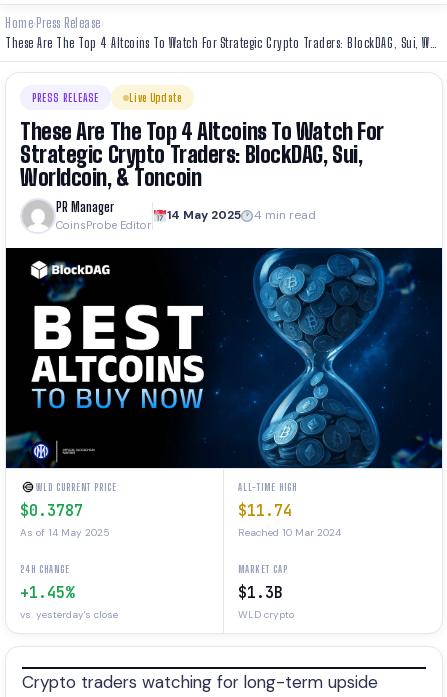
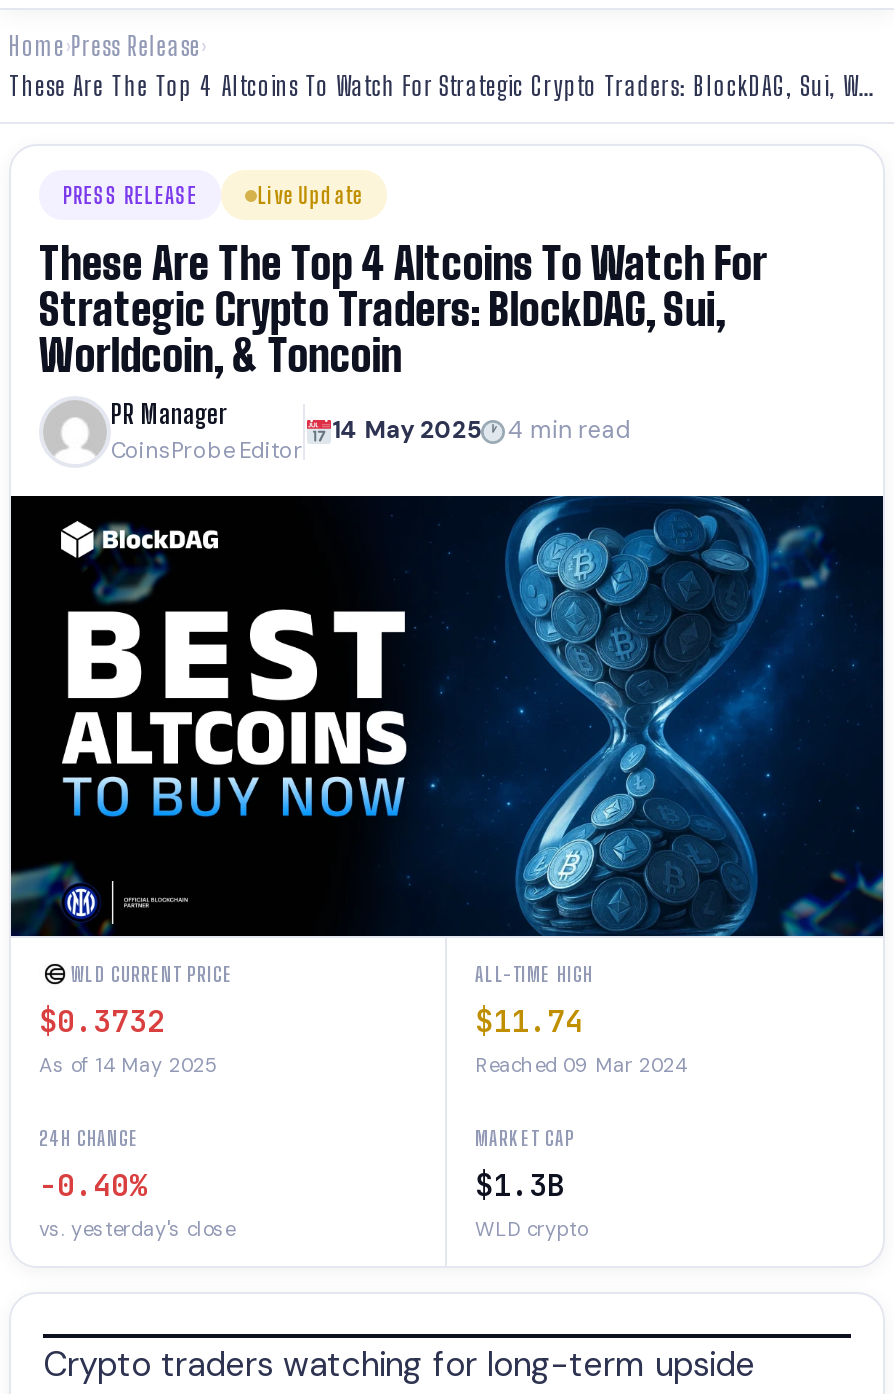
- $0.3787
+ $0.3732

- Reached 10 Mar 2024
+ Reached 09 Mar 2024

- +1.45%
+ -0.40%
